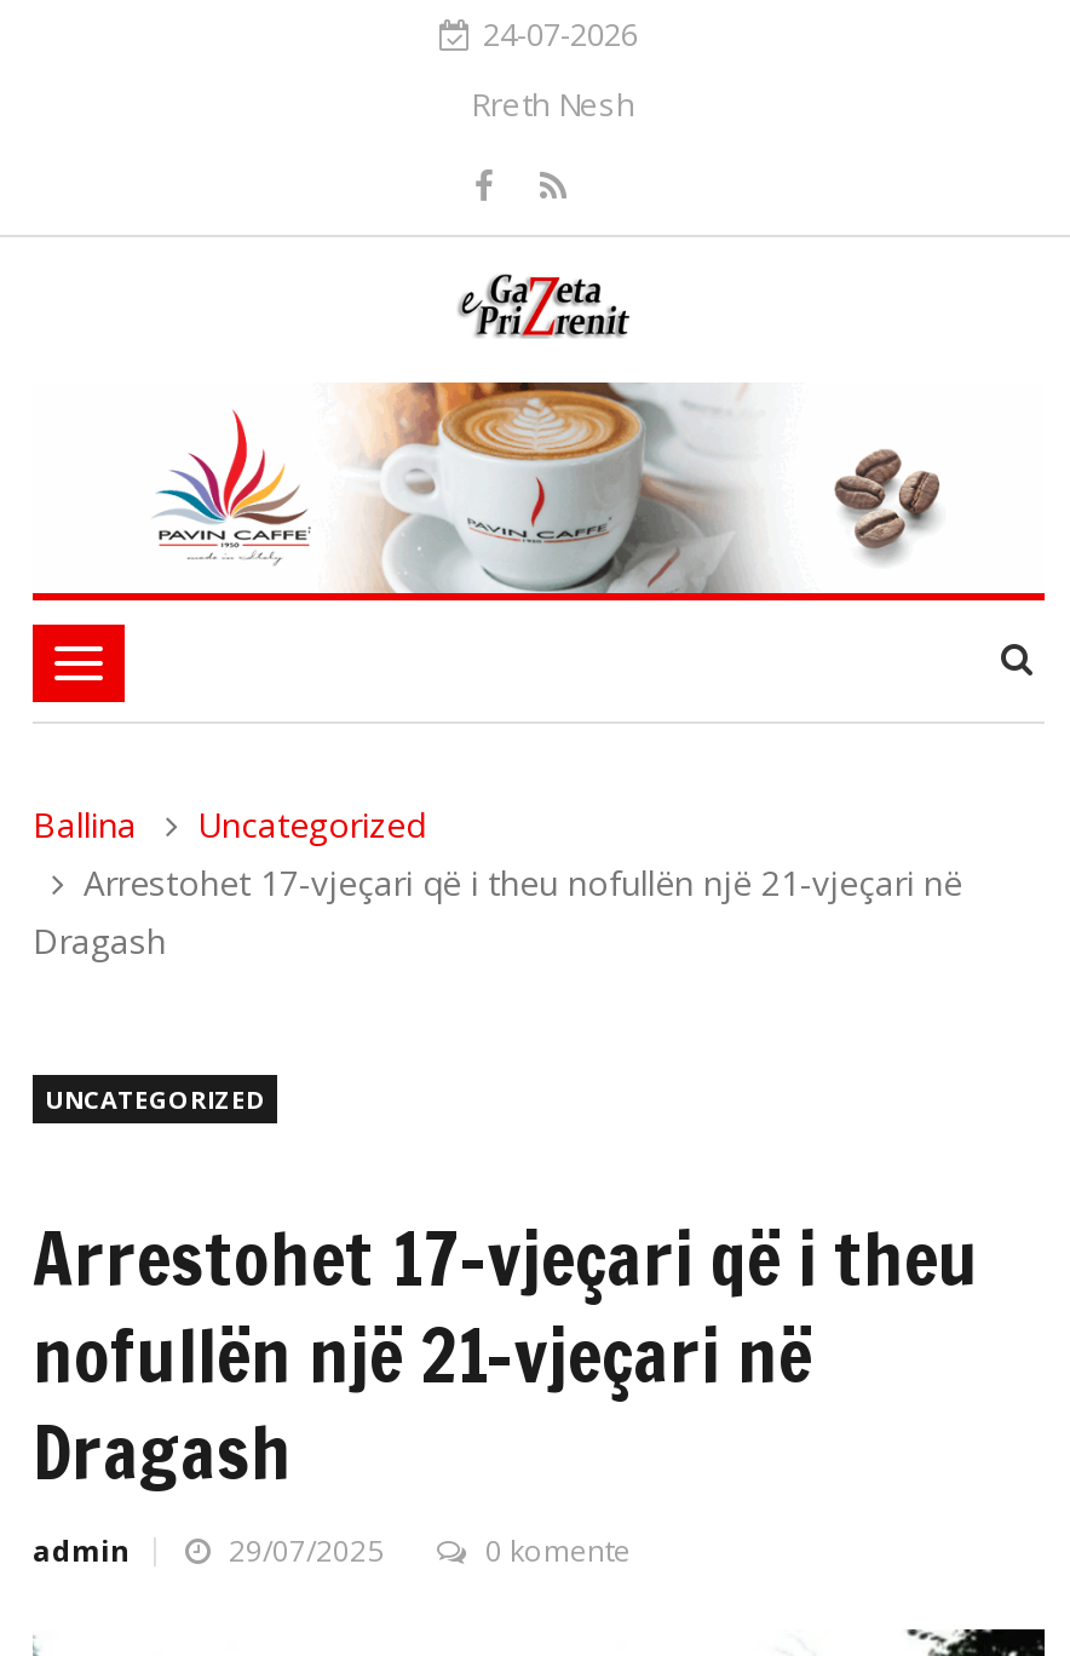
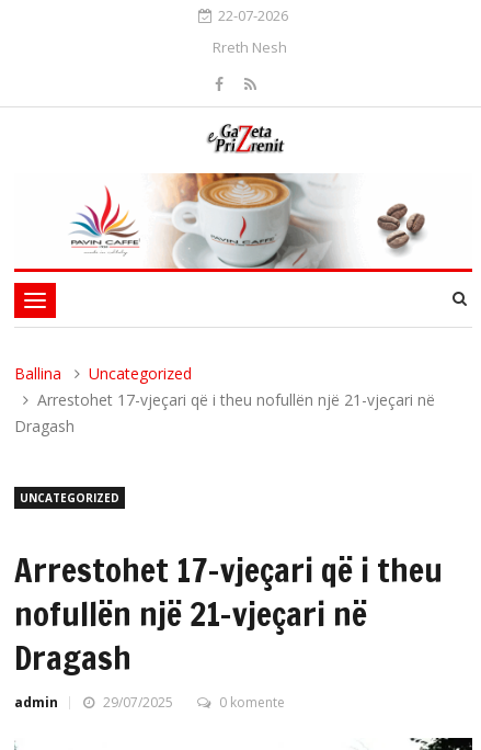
- 24-07-2026
+ 22-07-2026
